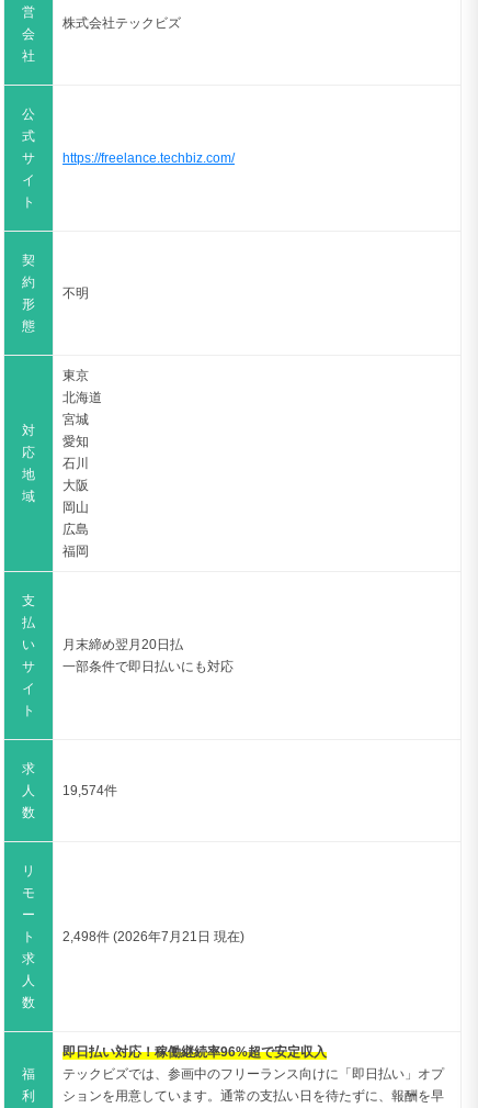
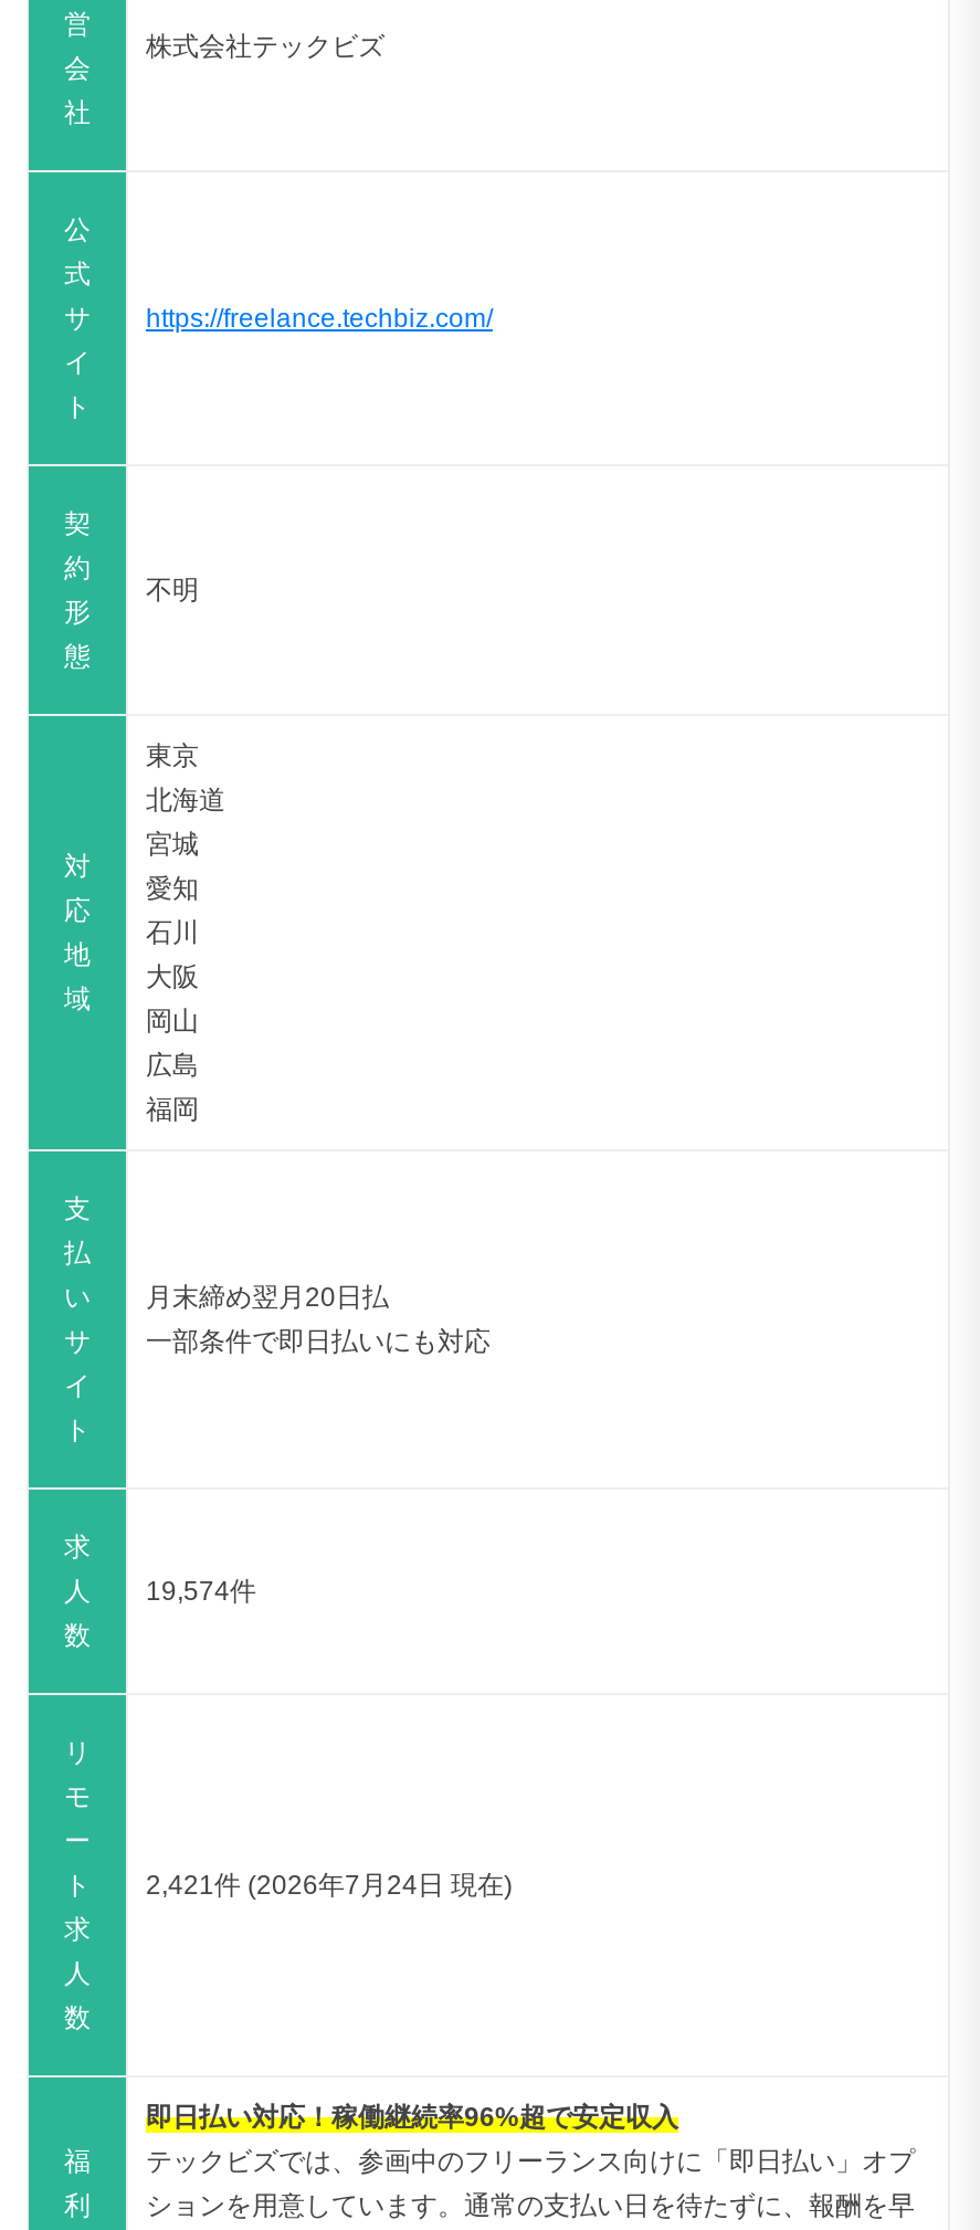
- 2,498件 (2026年7月21日 現在)
+ 2,421件 (2026年7月24日 現在)
